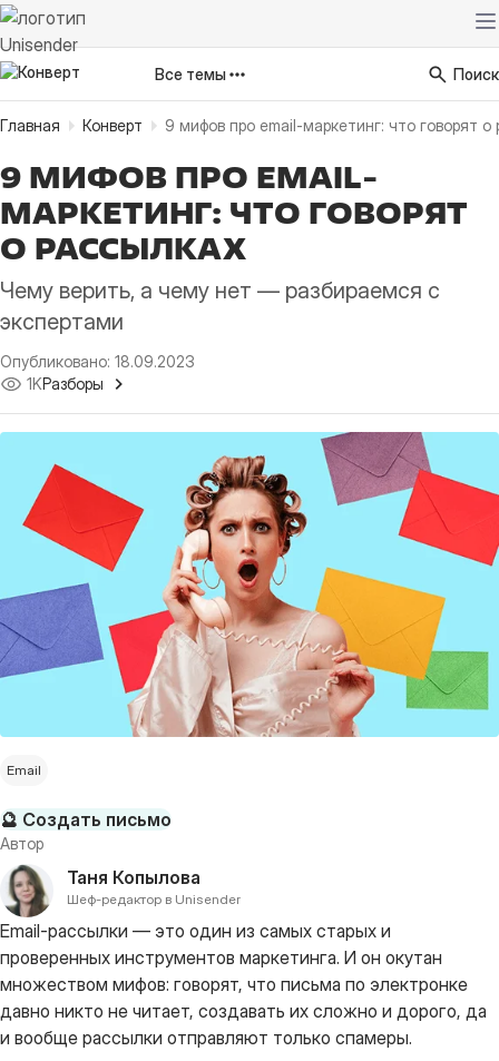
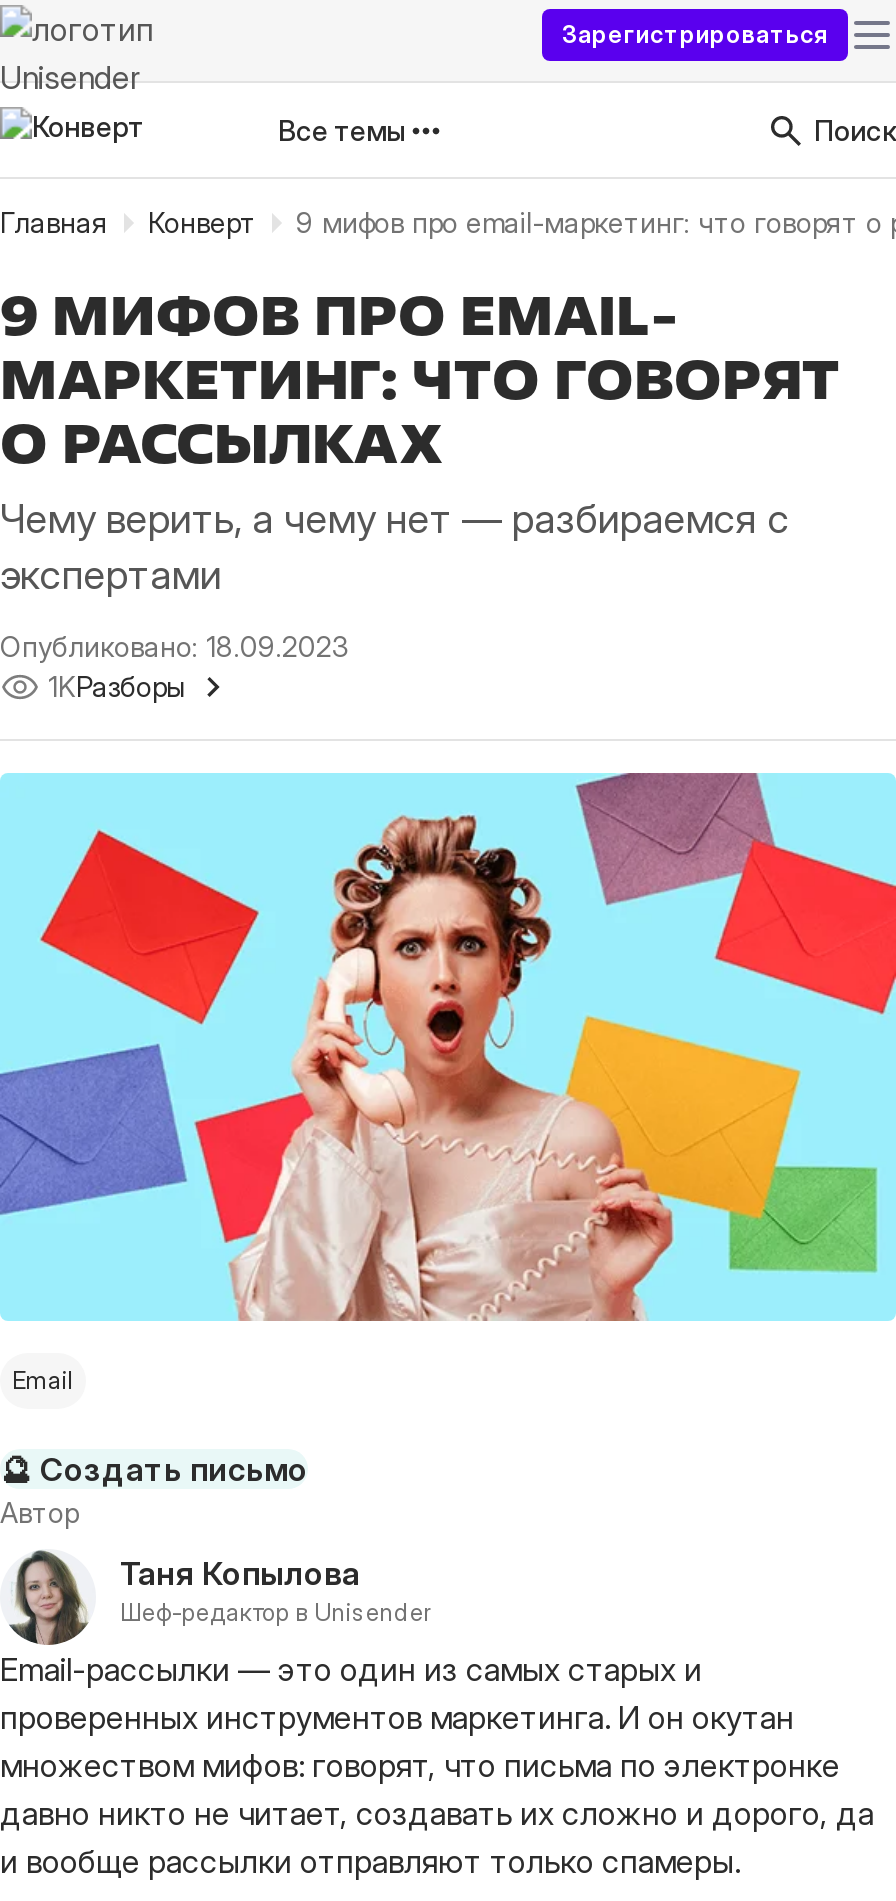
+ Зарегистрироваться
